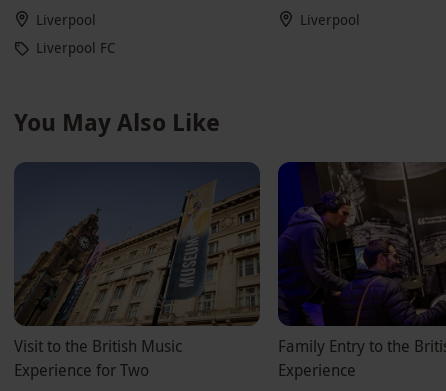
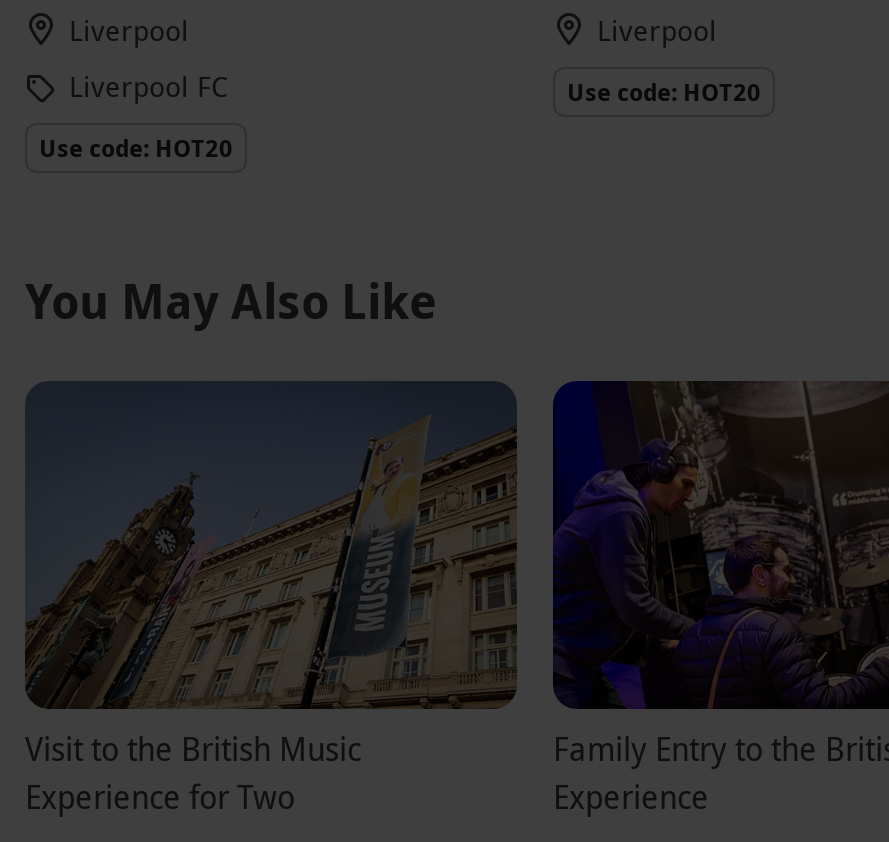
+ Use code: HOT20

+ Use code: HOT20
